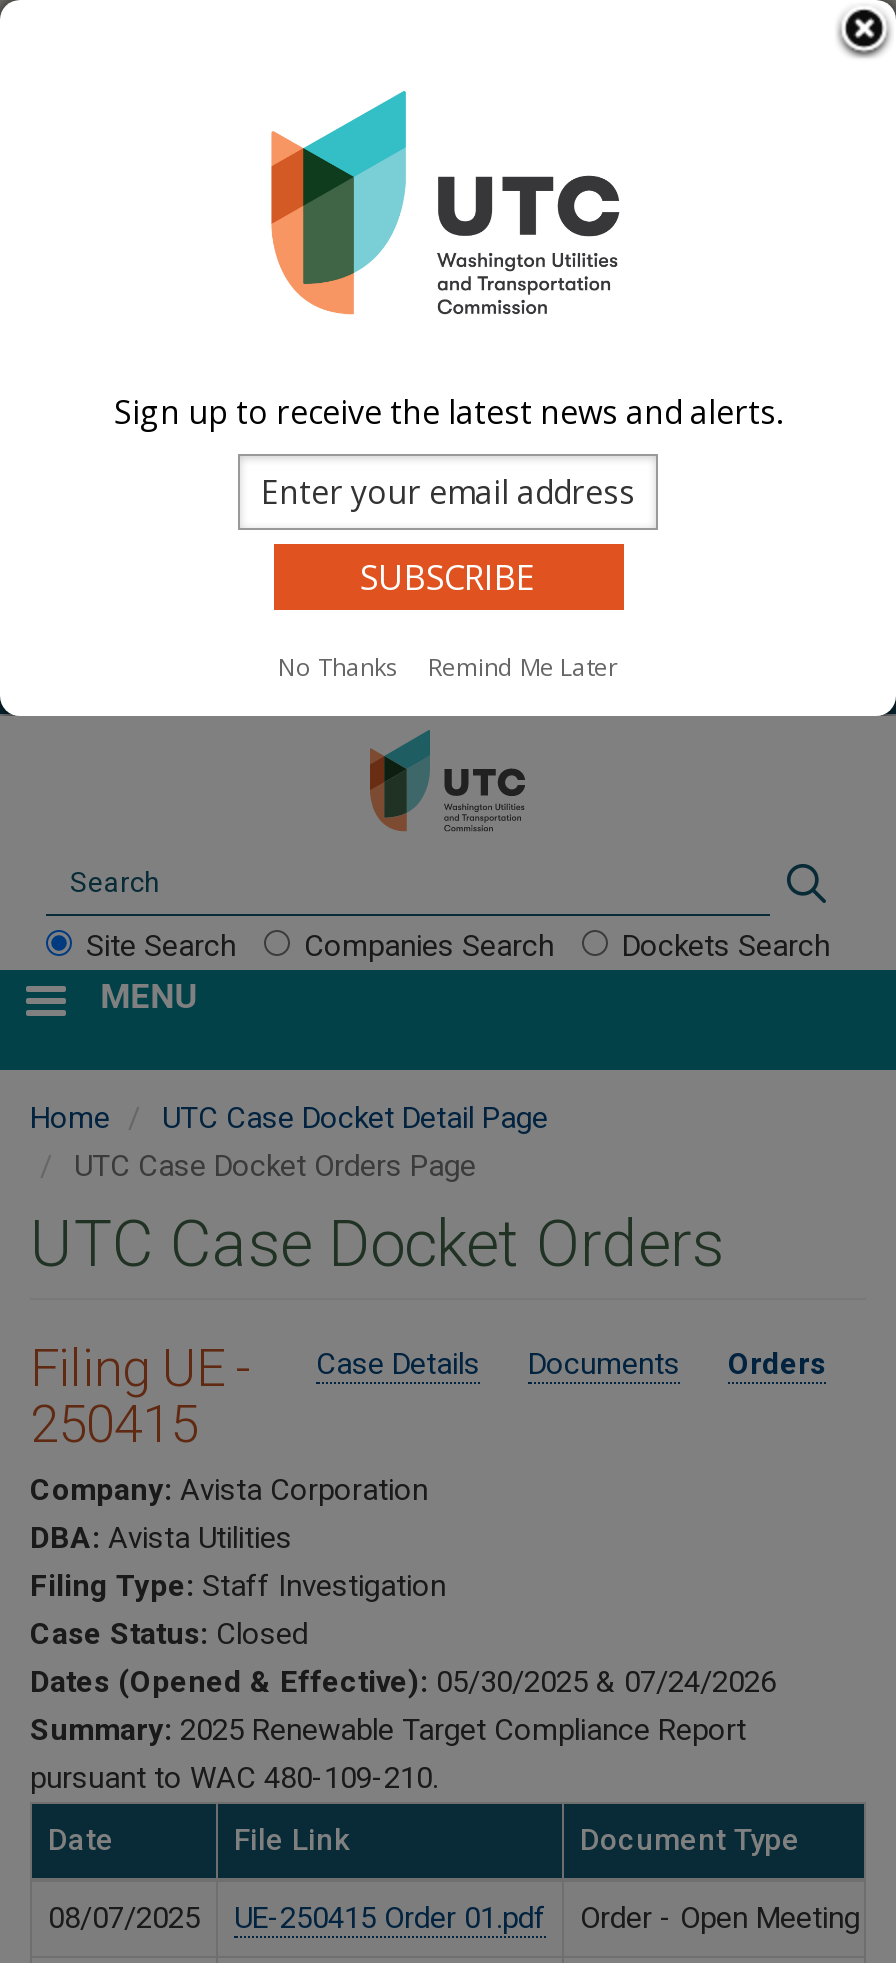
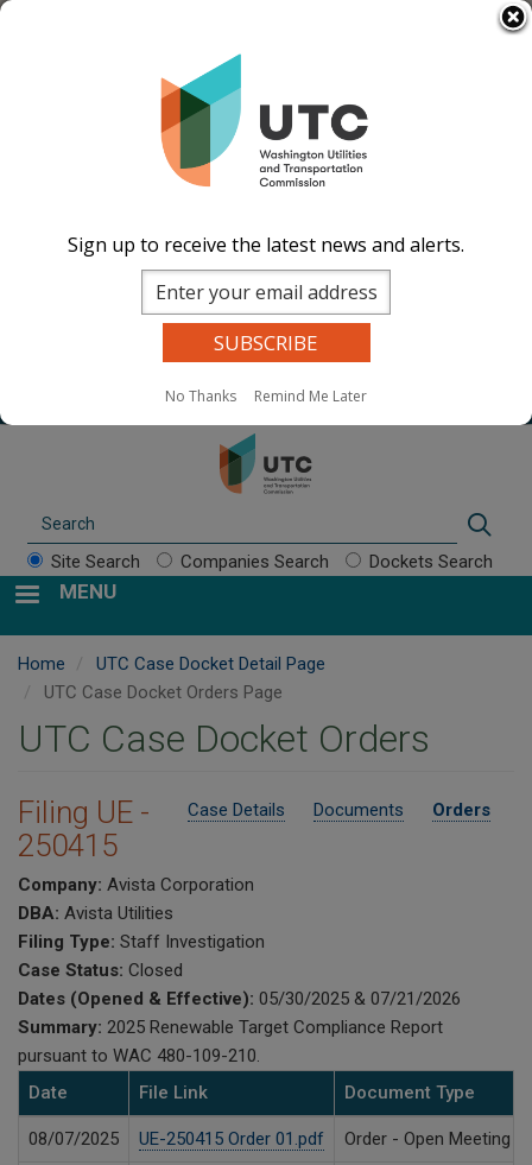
- Dates (Opened & Effective): 05/30/2025 & 07/24/2026
+ Dates (Opened & Effective): 05/30/2025 & 07/21/2026
